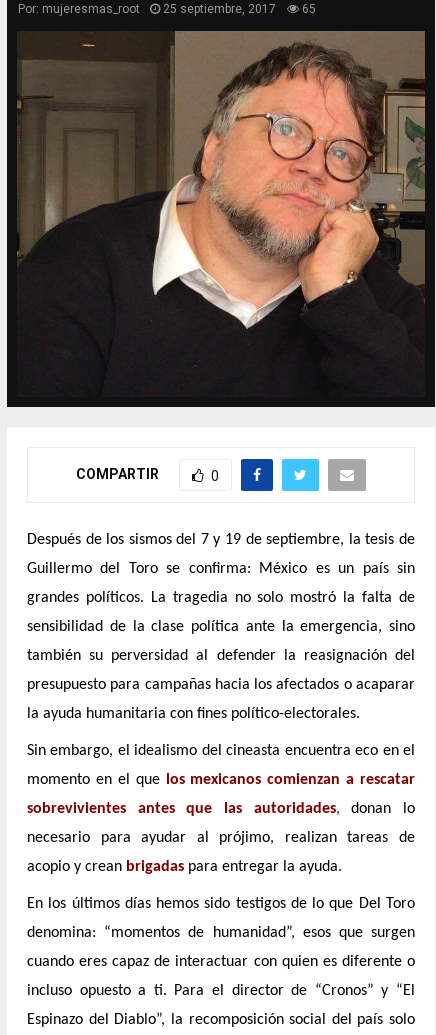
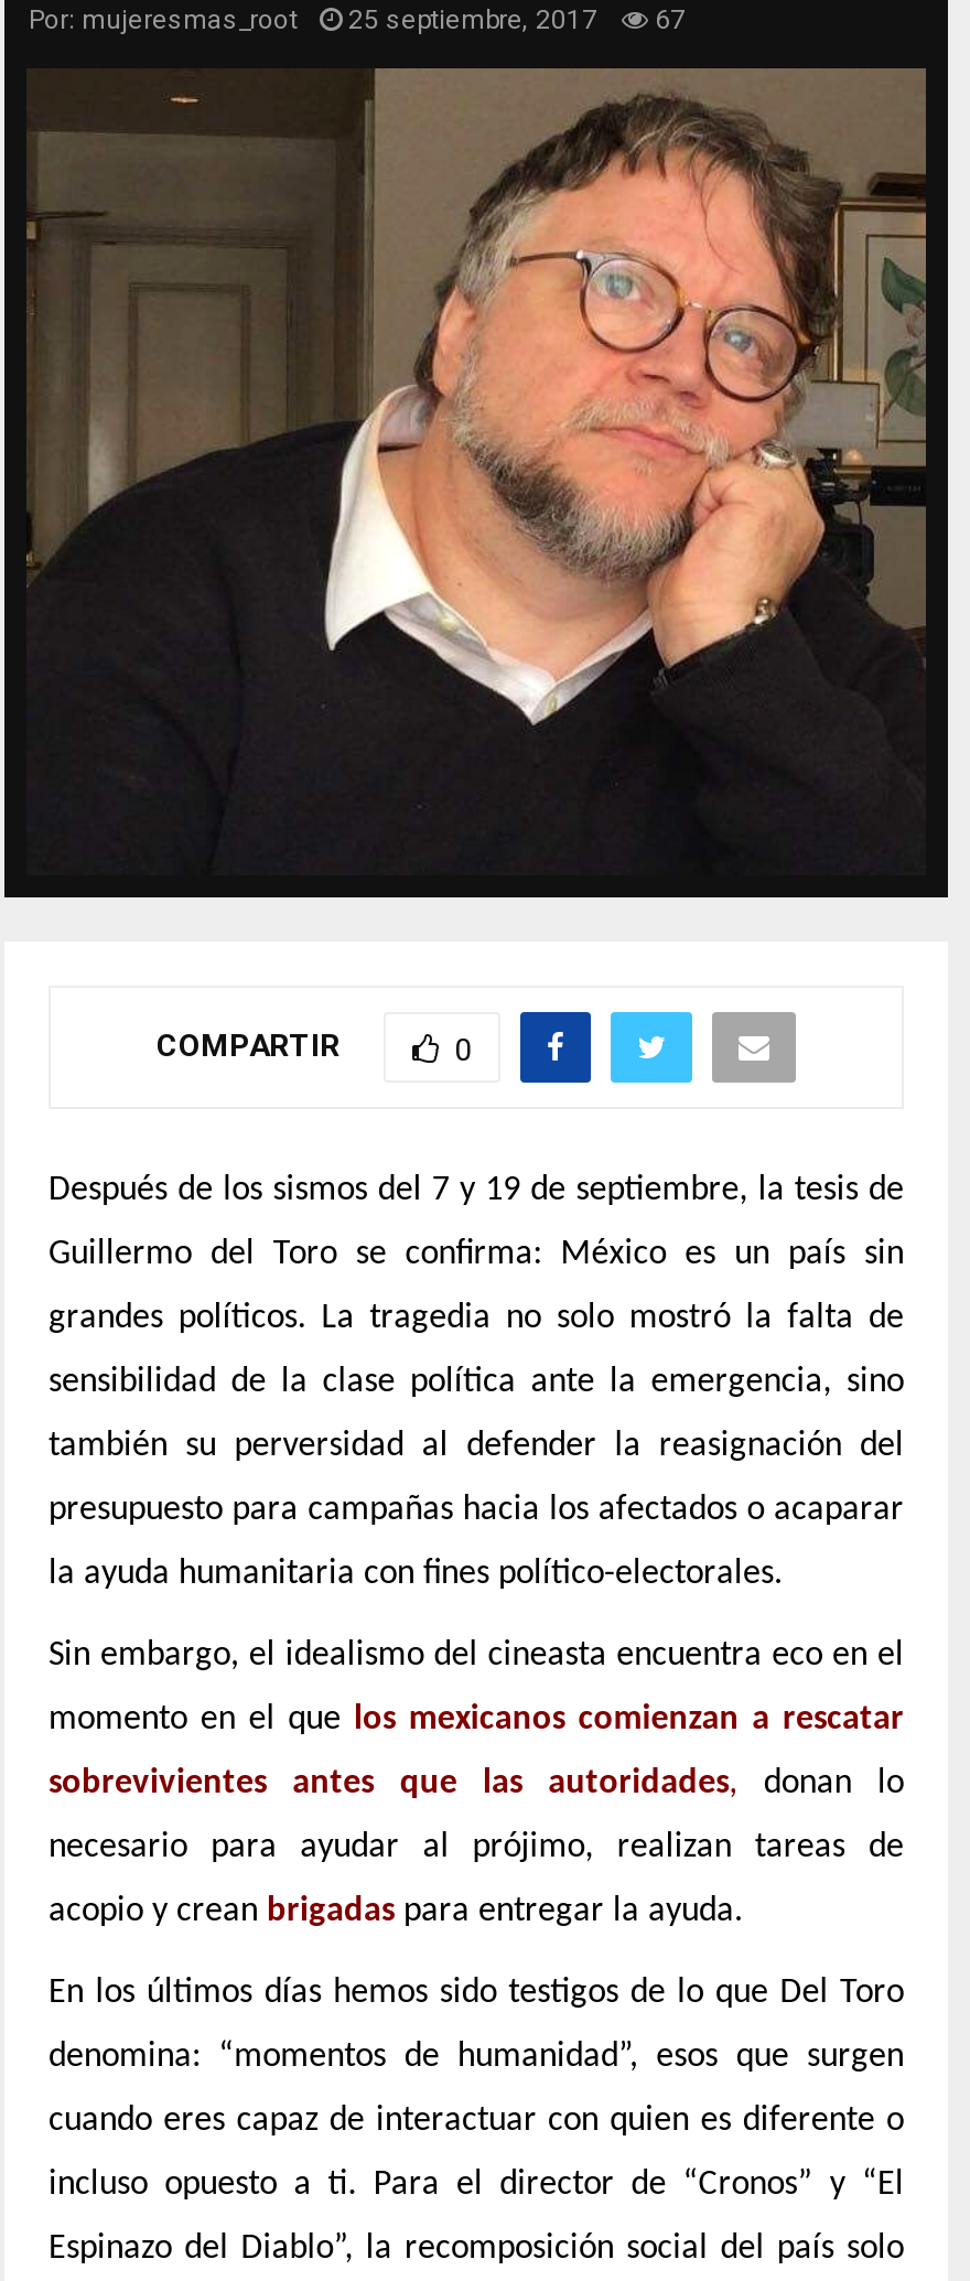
- Por: mujeresmas_root 25 septiembre, 2017 65
+ Por: mujeresmas_root 25 septiembre, 2017 67
